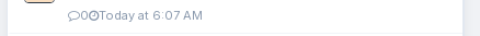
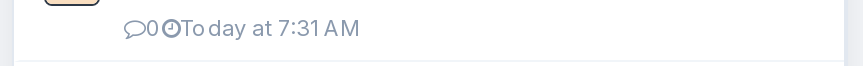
- 0 Today at 6:07 AM
+ 0 Today at 7:31 AM
